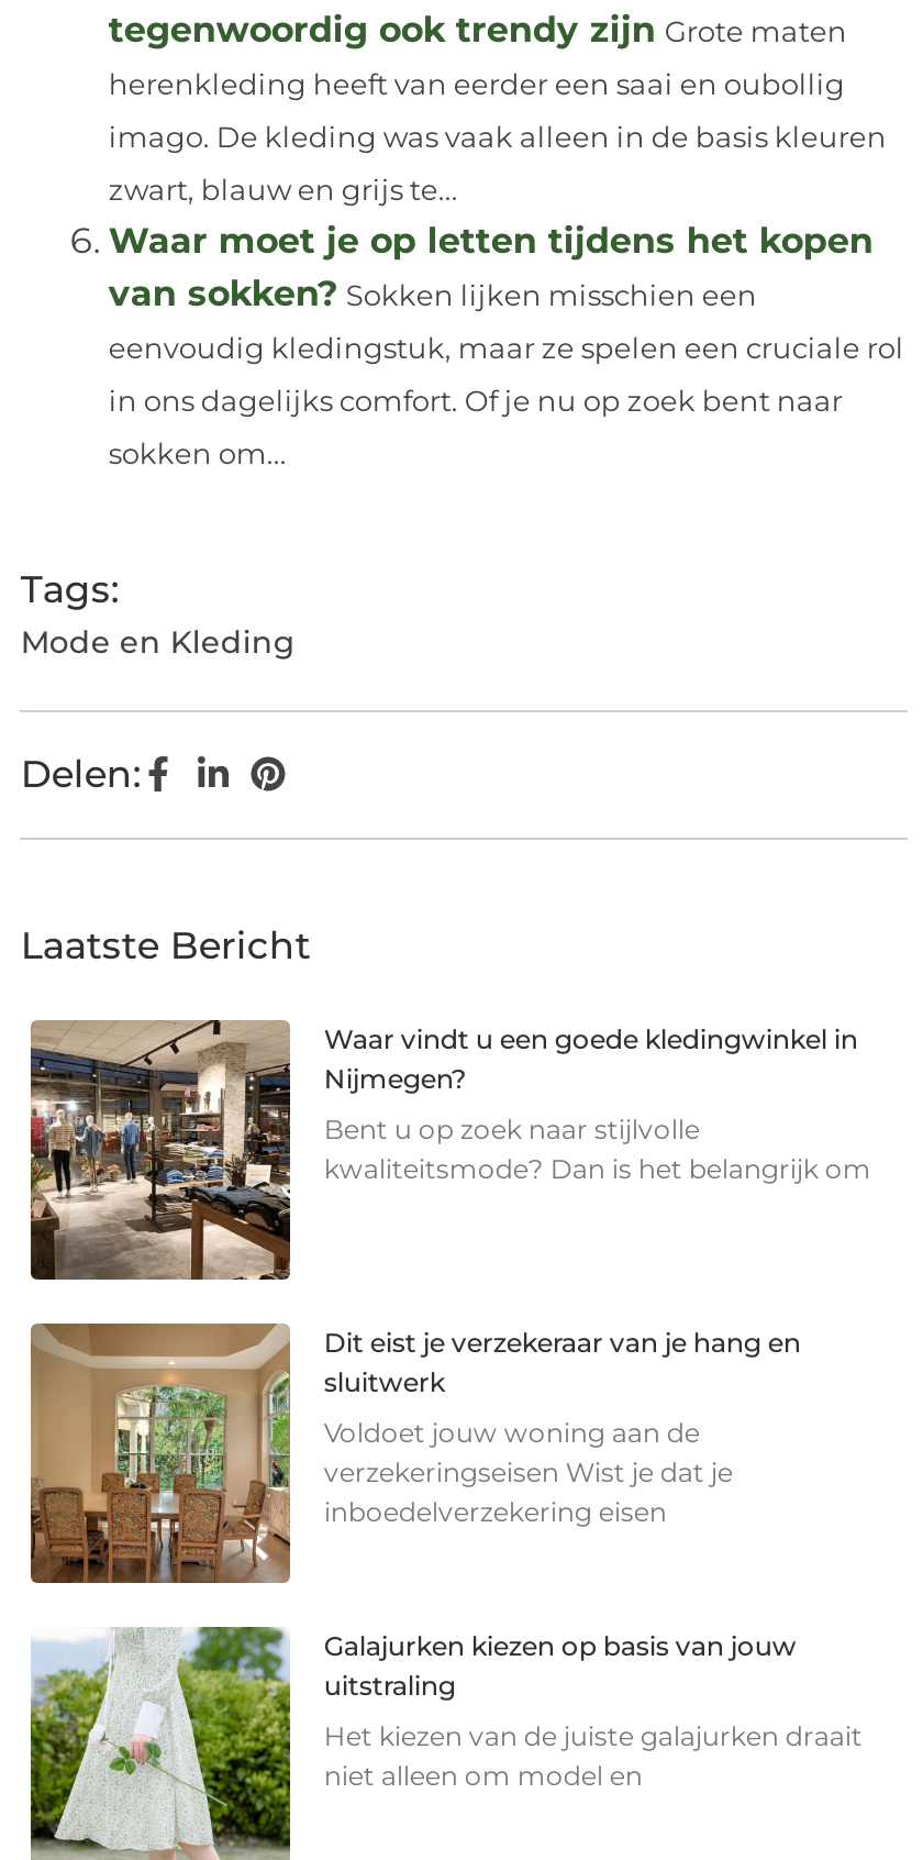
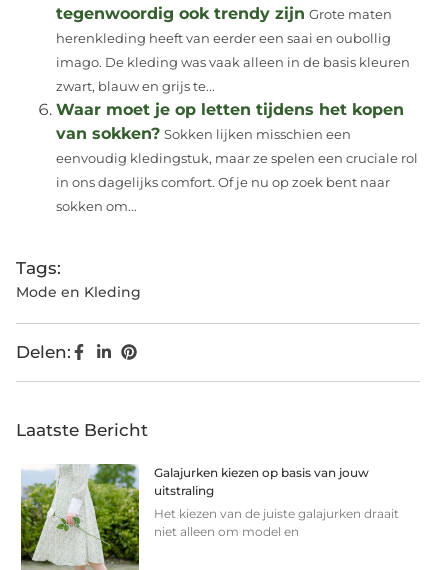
- [image]
- Waar vindt u een goede kledingwinkel in
- Nijmegen?
- Bent u op zoek naar stijlvolle
- kwaliteitsmode? Dan is het belangrijk om

- [image]
- Dit eist je verzekeraar van je hang en
- sluitwerk
- Voldoet jouw woning aan de
- verzekeringseisen Wist je dat je
- inboedelverzekering eisen
